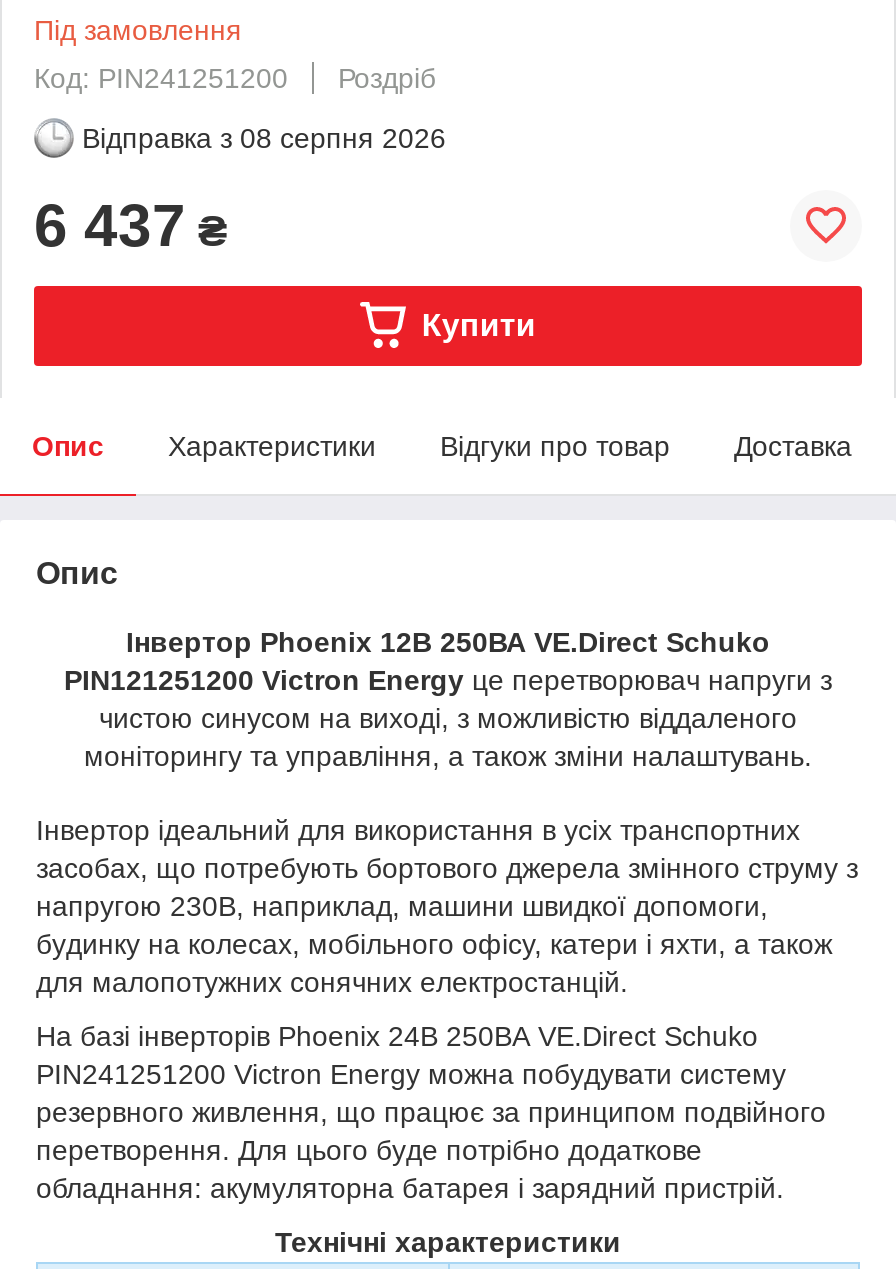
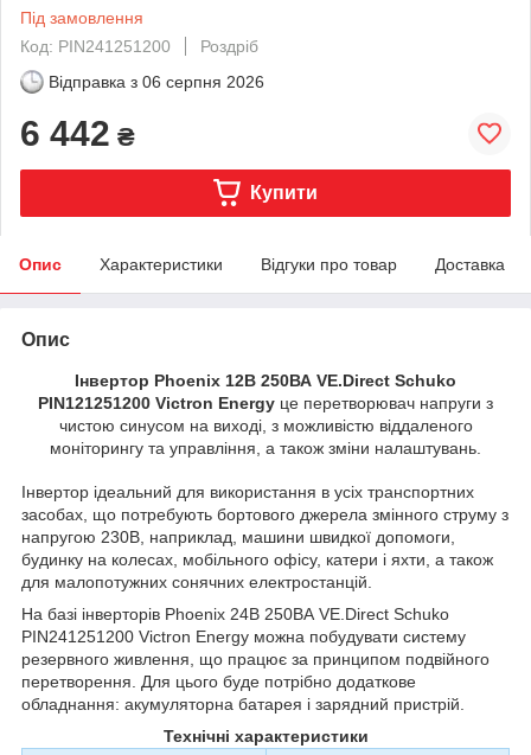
- Відправка з 08 серпня 2026
+ Відправка з 06 серпня 2026

- 6 437 ₴
+ 6 442 ₴
